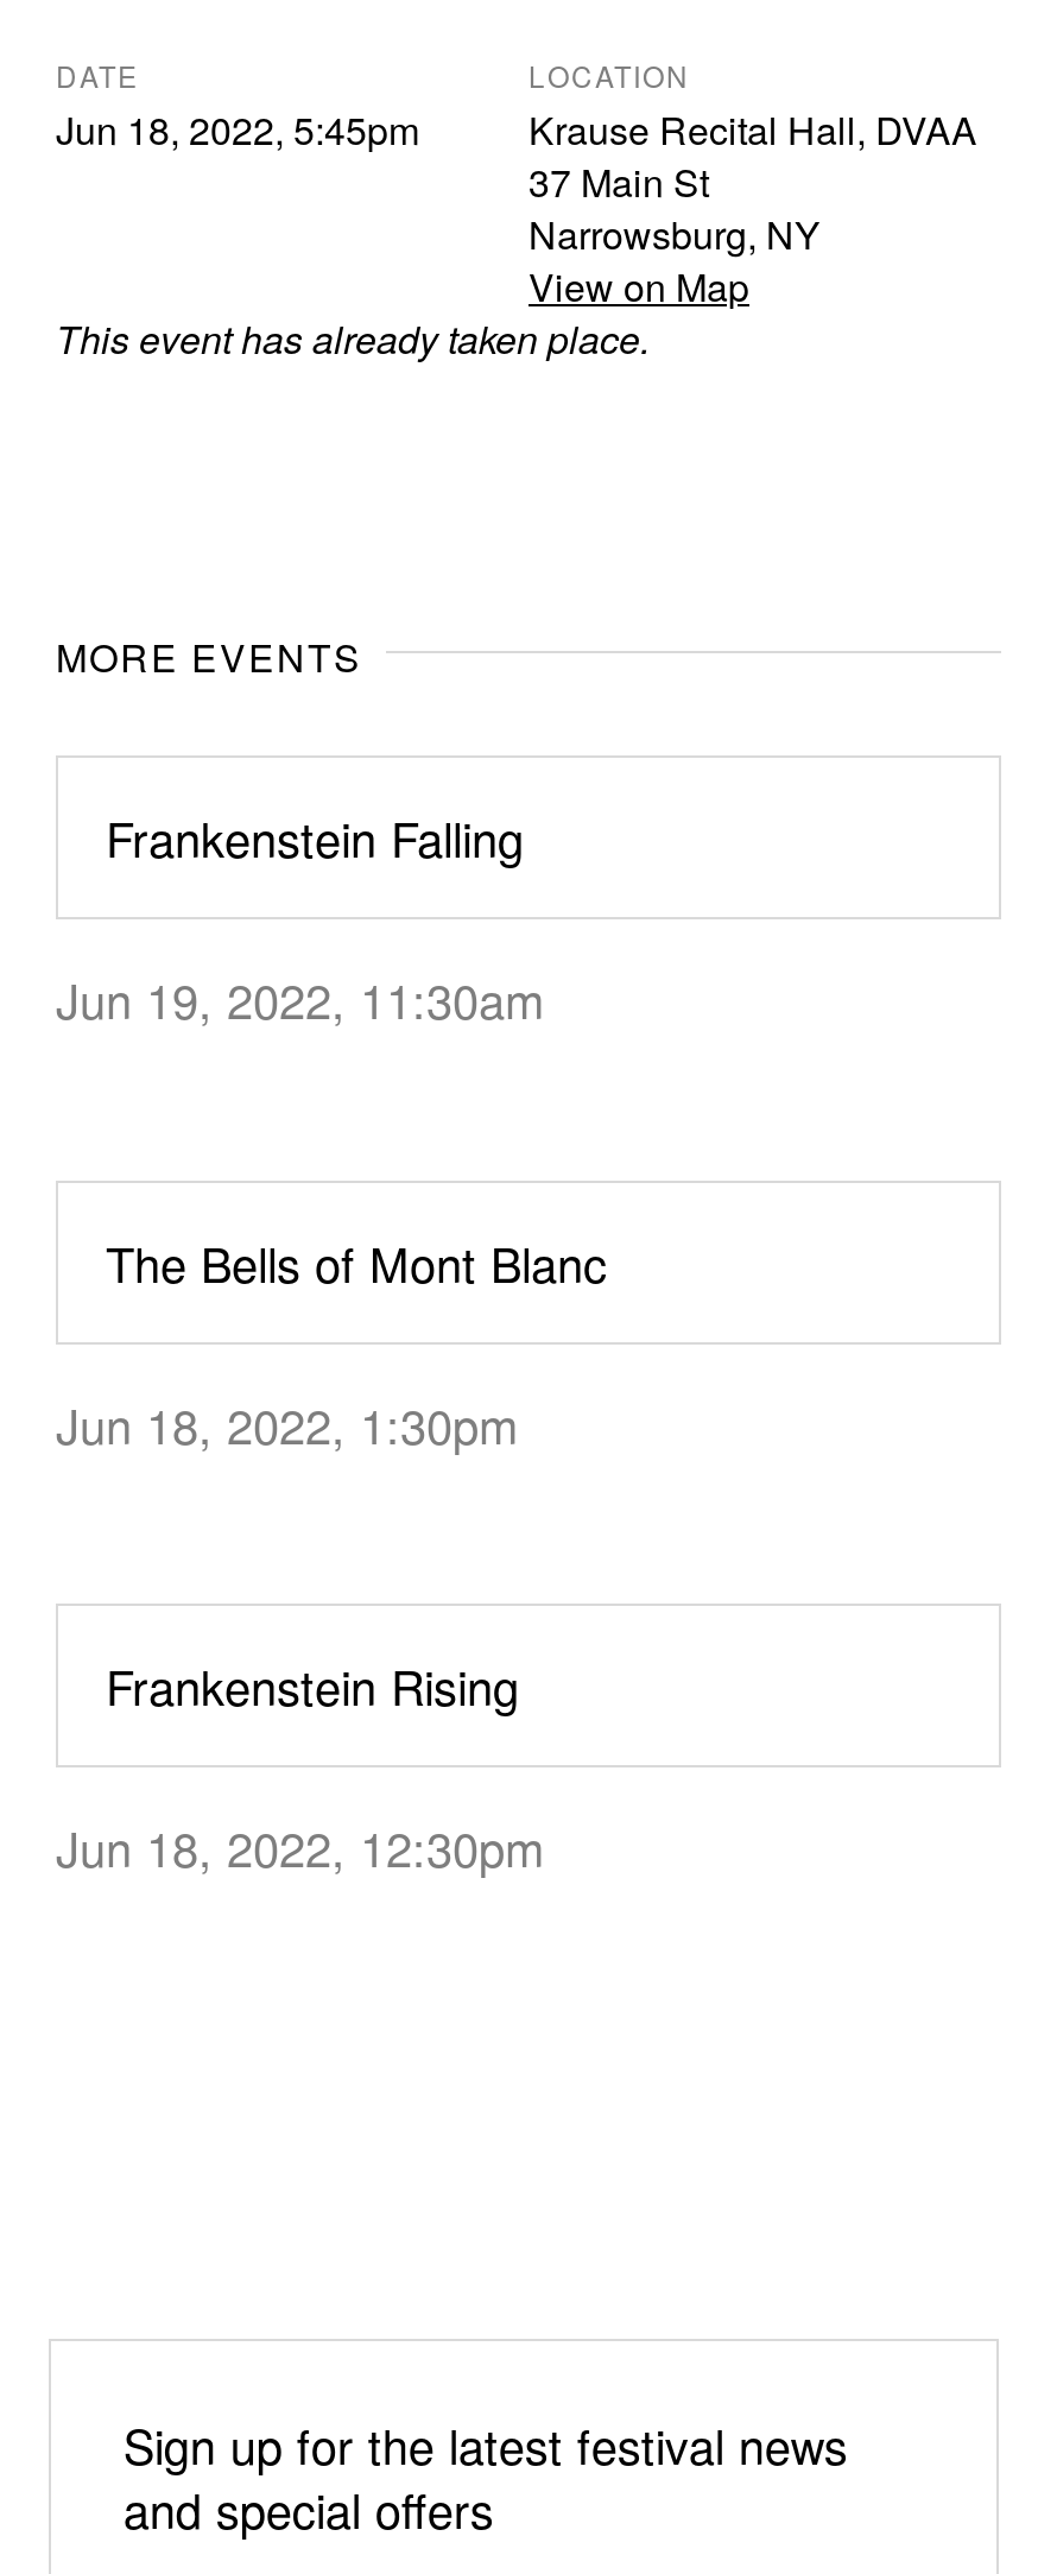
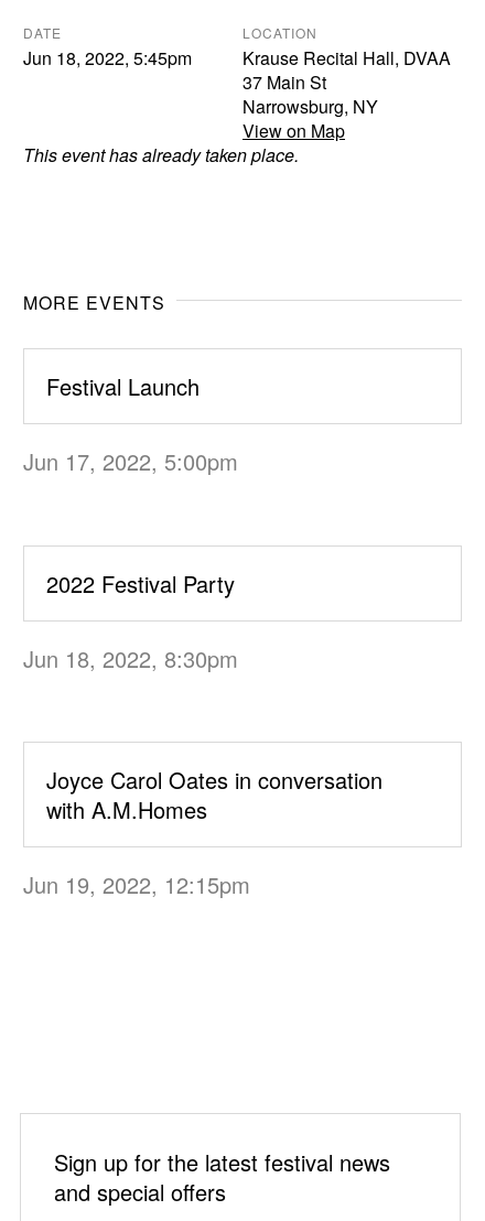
- Frankenstein Falling
+ Festival Launch

- Jun 19, 2022, 11:30am
+ Jun 17, 2022, 5:00pm

- The Bells of Mont Blanc
+ 2022 Festival Party

- Jun 18, 2022, 1:30pm
+ Jun 18, 2022, 8:30pm

- Frankenstein Rising
+ Joyce Carol Oates in conversation
+ with A.M.Homes

- Jun 18, 2022, 12:30pm
+ Jun 19, 2022, 12:15pm
